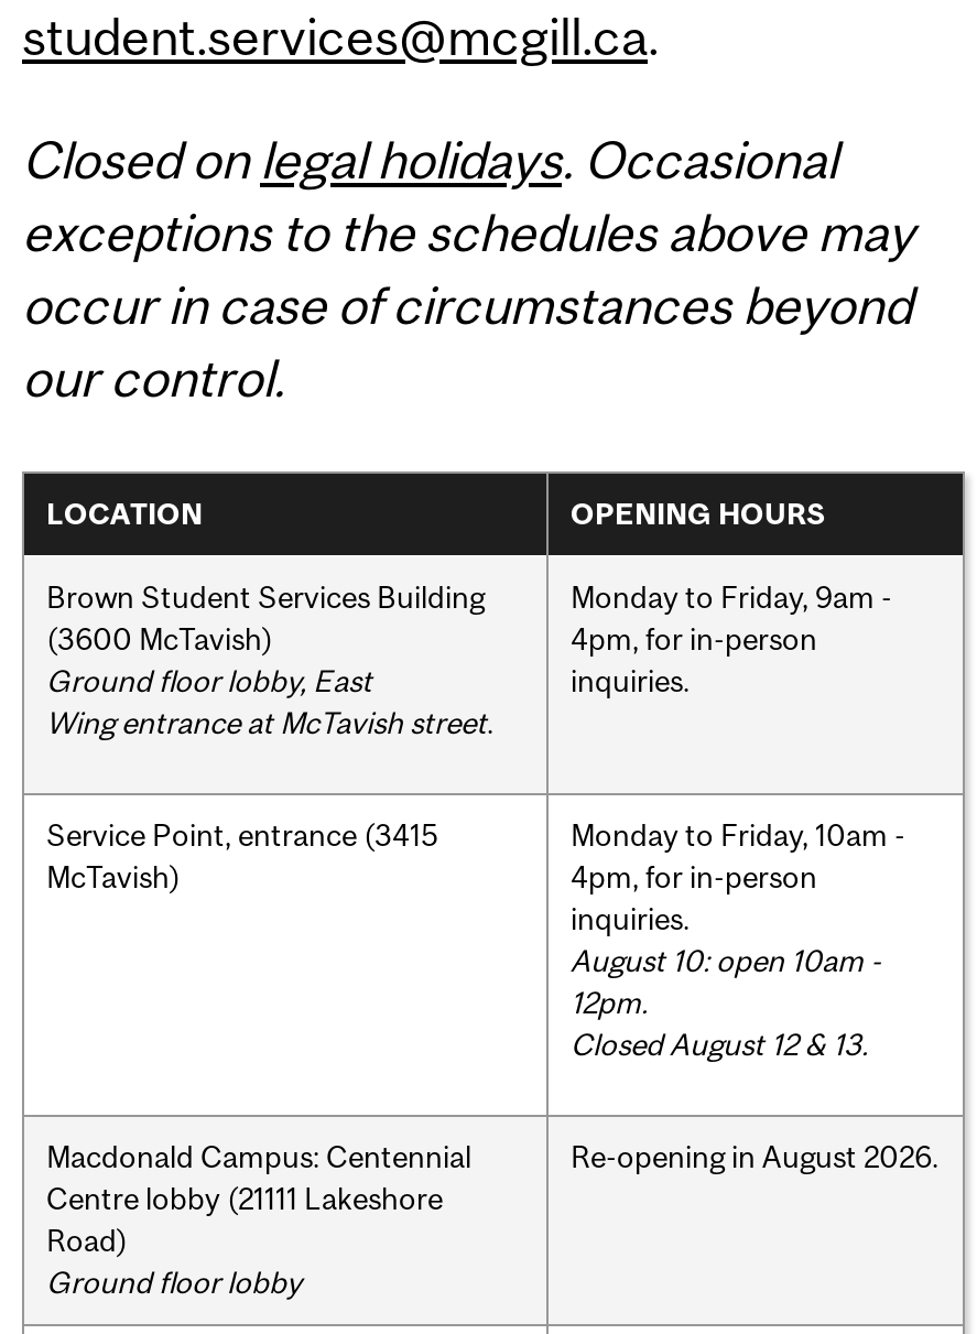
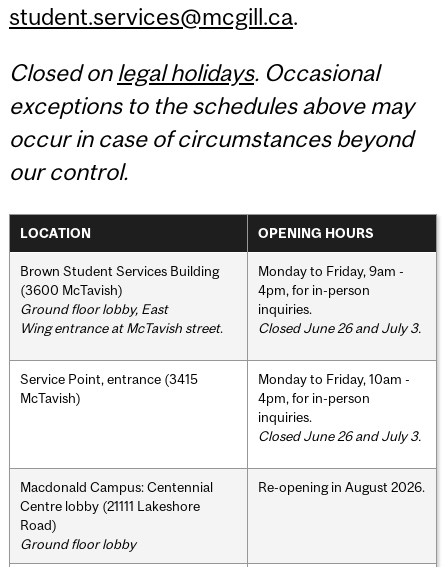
+ Closed June 26 and July 3.

- August 10: open 10am -
- 12pm.
- Closed August 12 & 13.
+ Closed June 26 and July 3.
